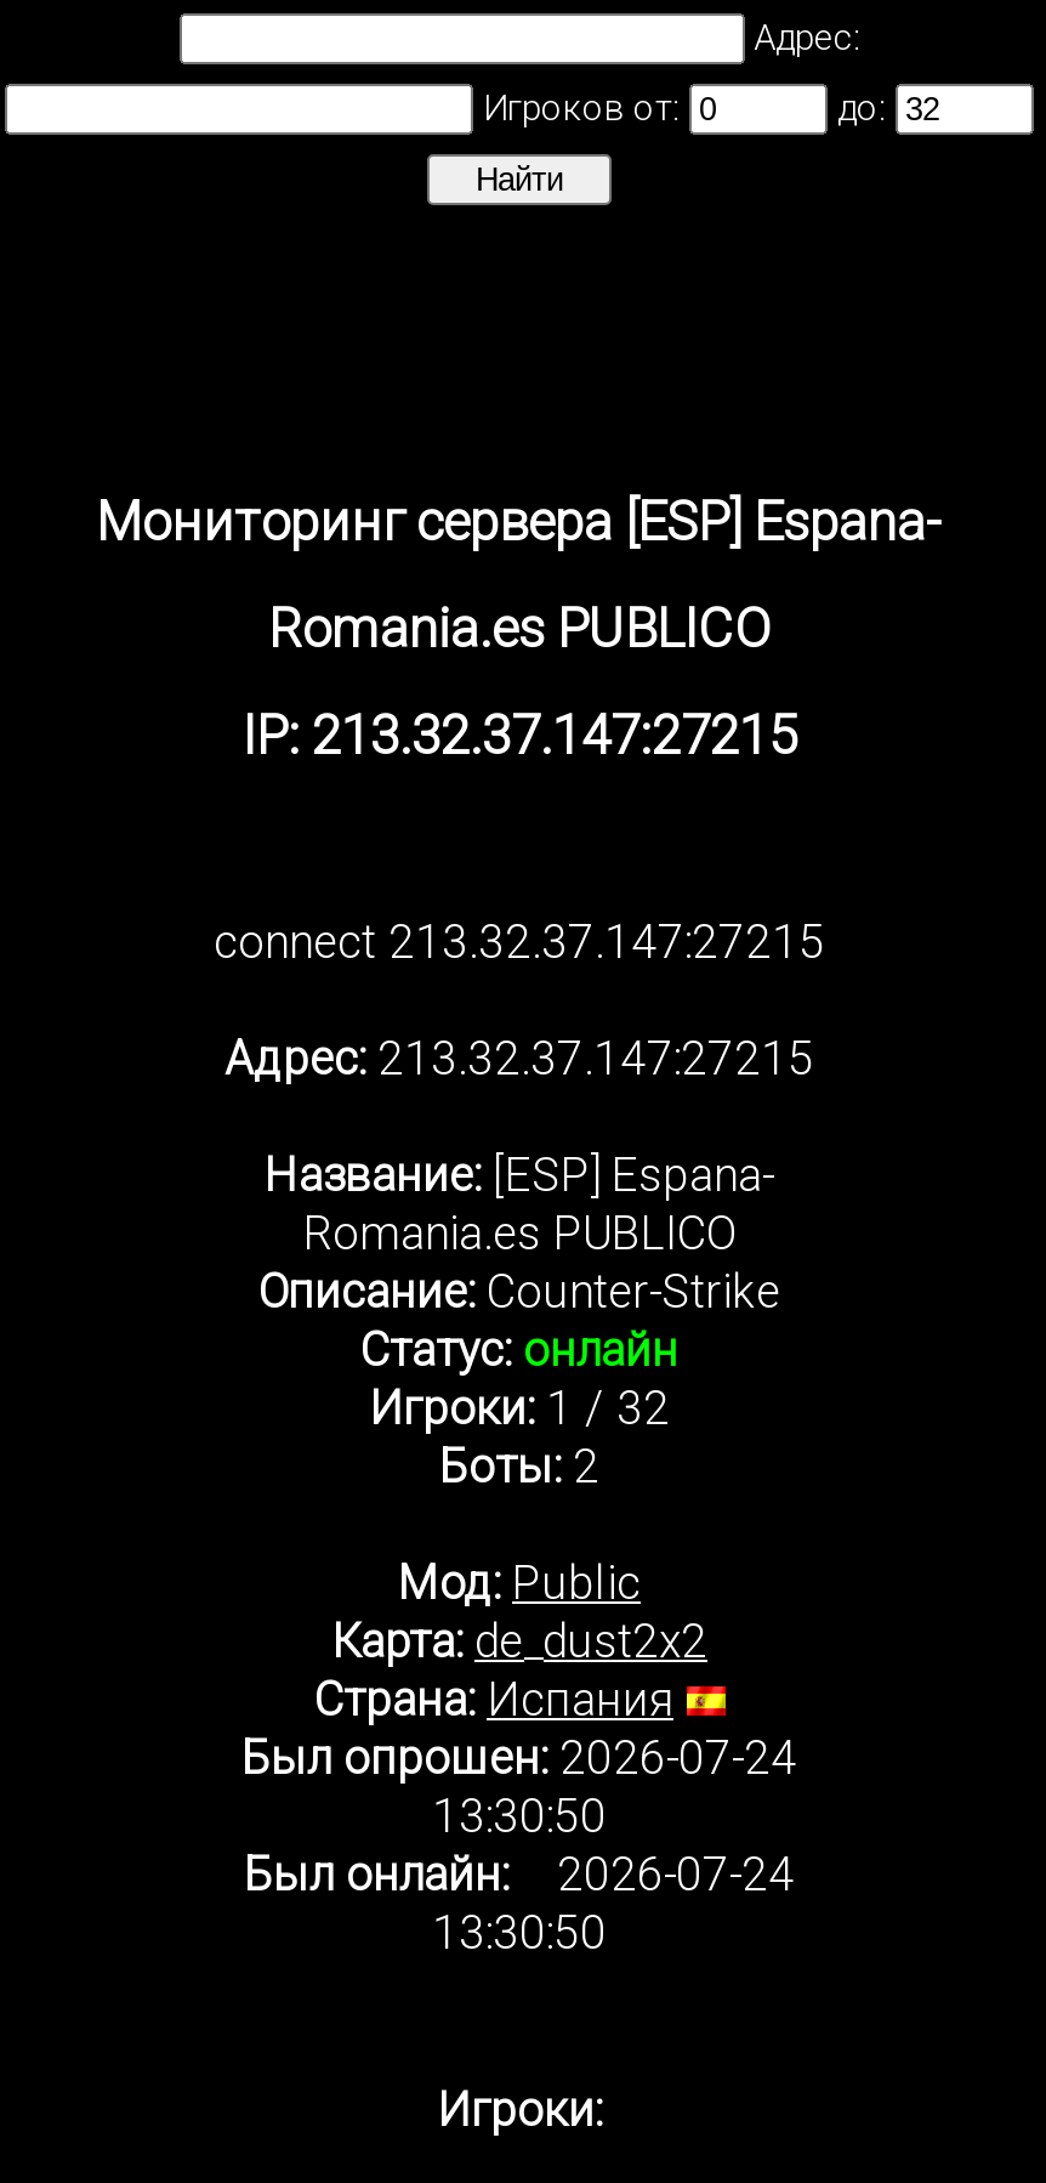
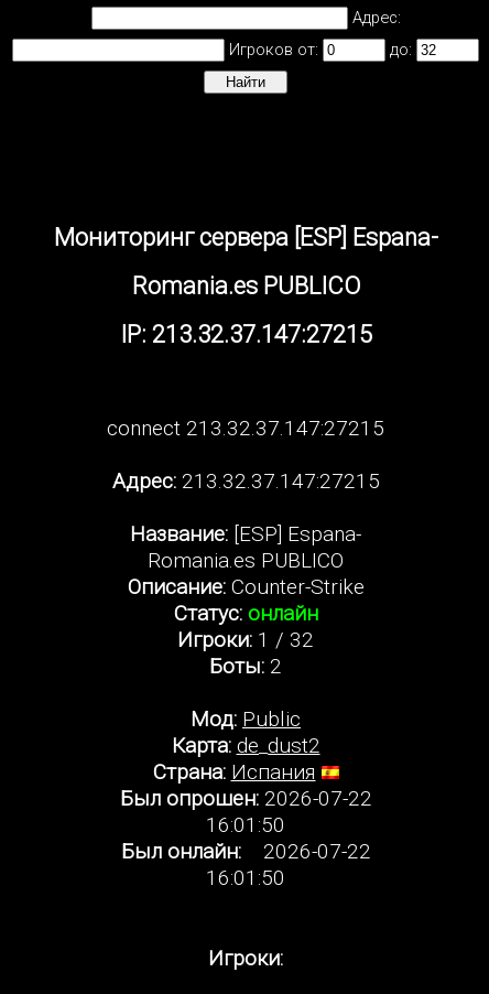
- Карта: de_dust2x2
+ Карта: de_dust2

- Был опрошен: 2026-07-24
+ Был опрошен: 2026-07-22

- 13:30:50
+ 16:01:50

- Был онлайн: 2026-07-24
+ Был онлайн: 2026-07-22

- 13:30:50
+ 16:01:50
